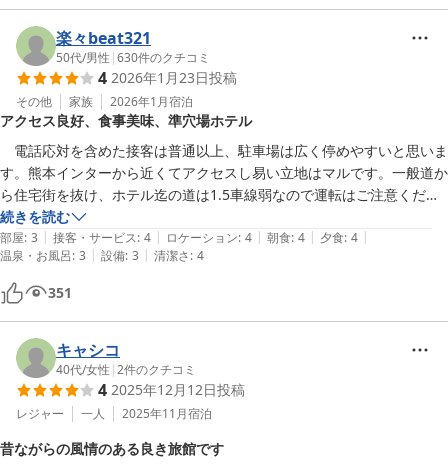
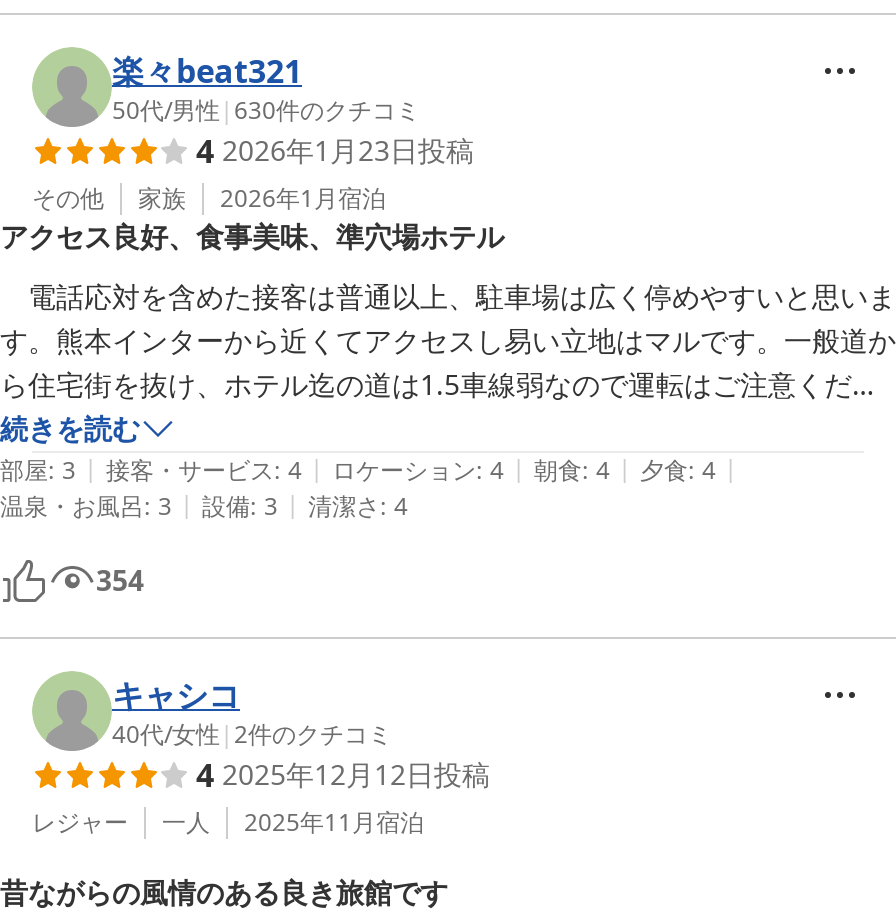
- 351
+ 354
